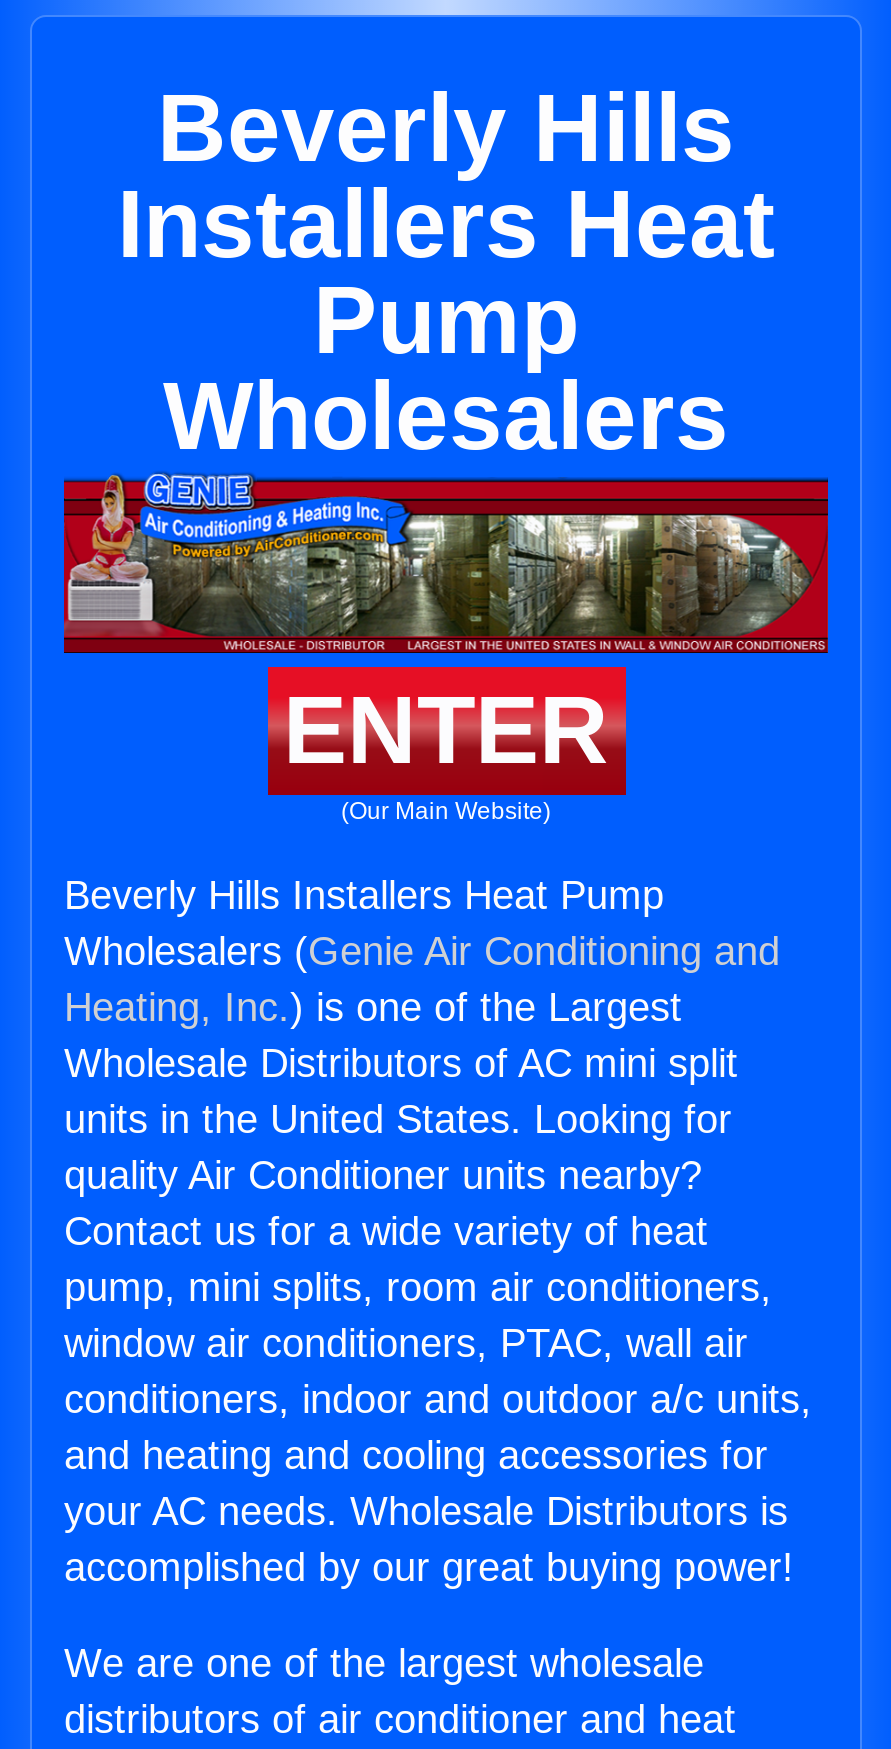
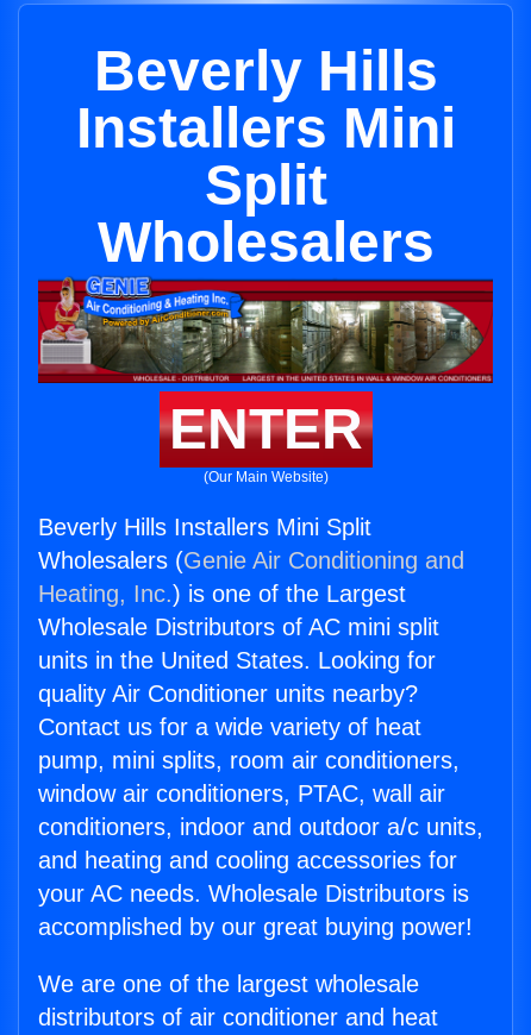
- Installers Heat
- Pump
+ Installers Mini
+ Split

- Beverly Hills Installers Heat Pump
+ Beverly Hills Installers Mini Split
